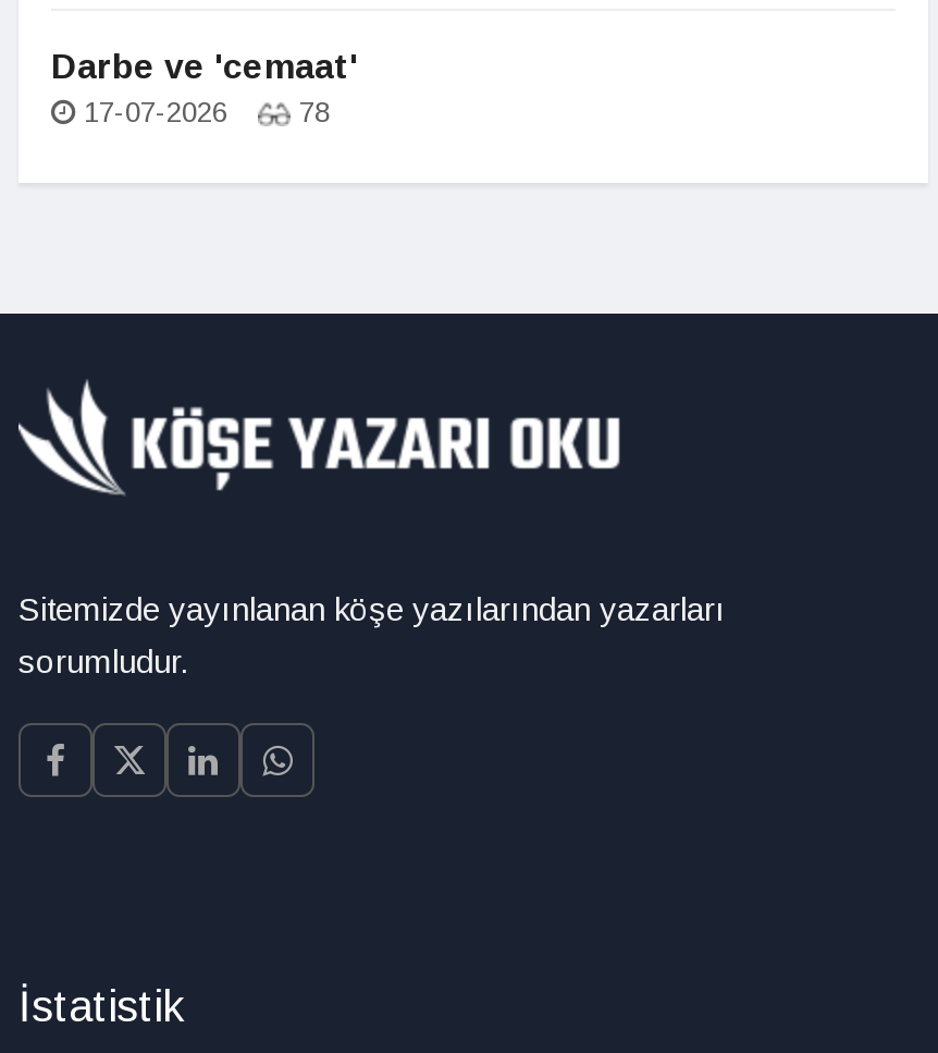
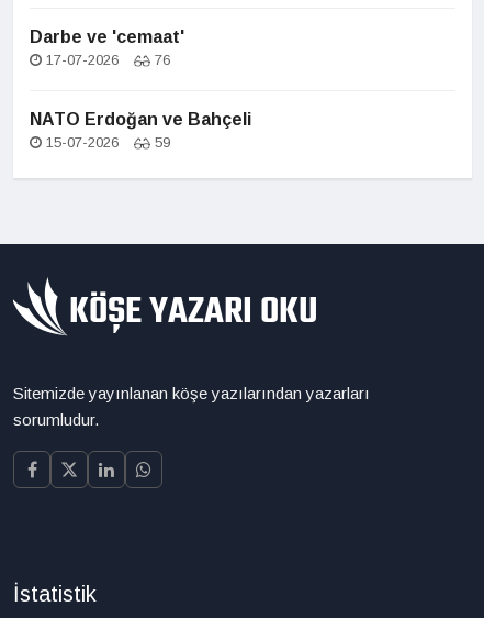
- 78
+ 76
+ NATO Erdoğan ve Bahçeli
+ 15-07-2026
+ 59
